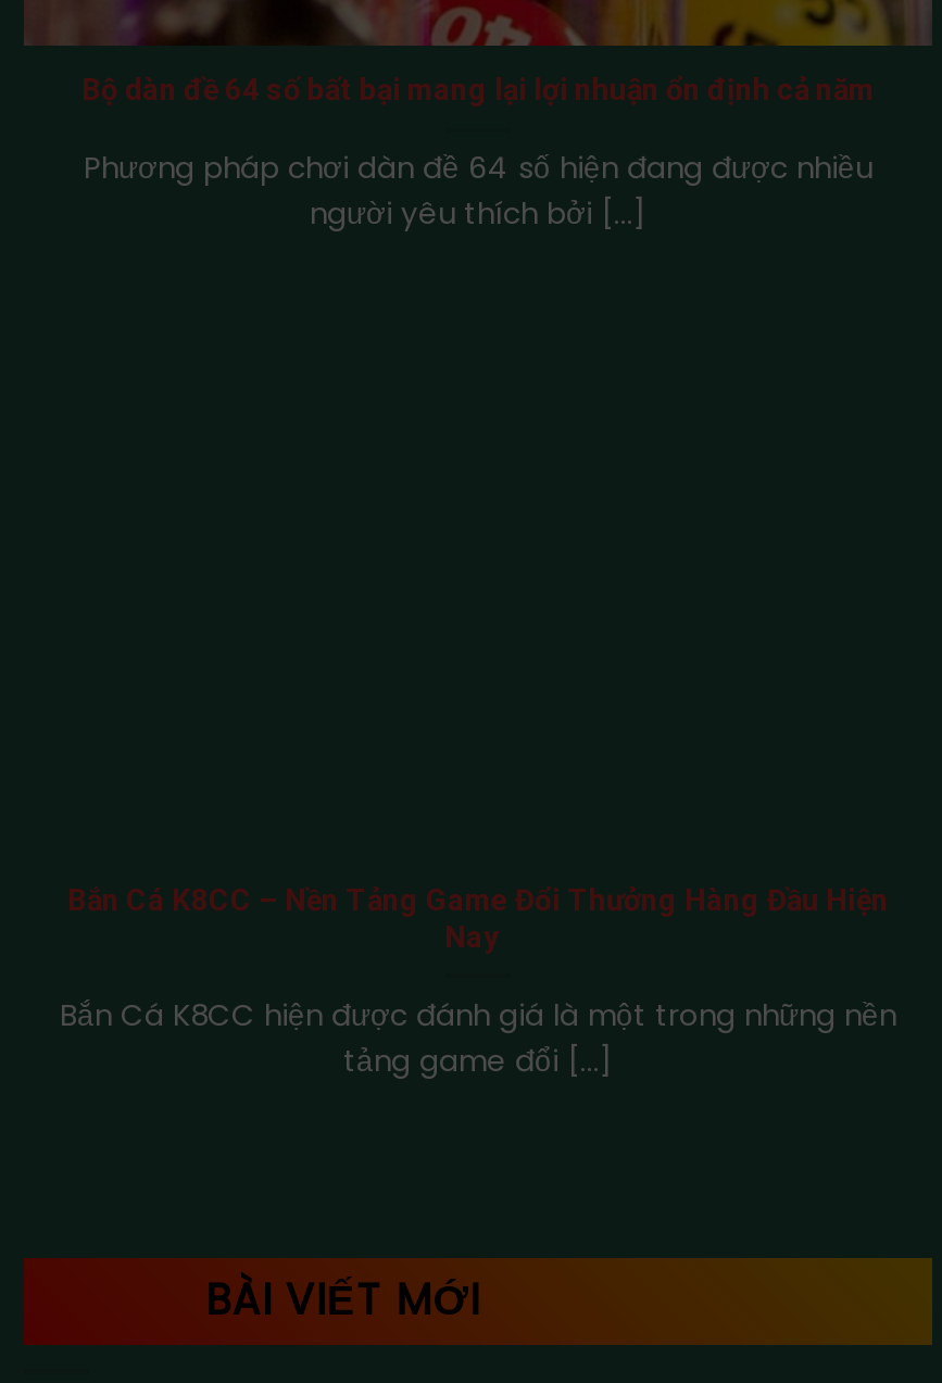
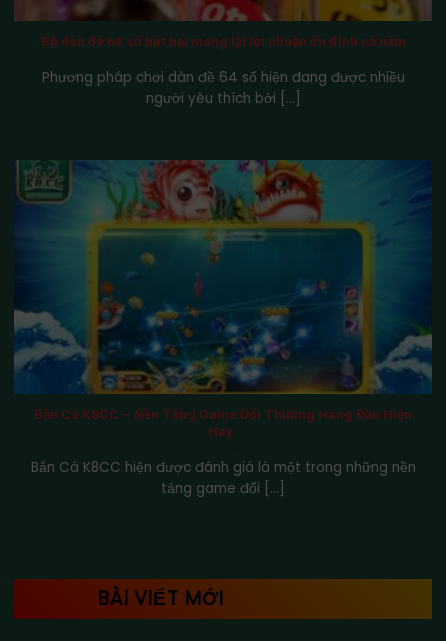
+ [image]
